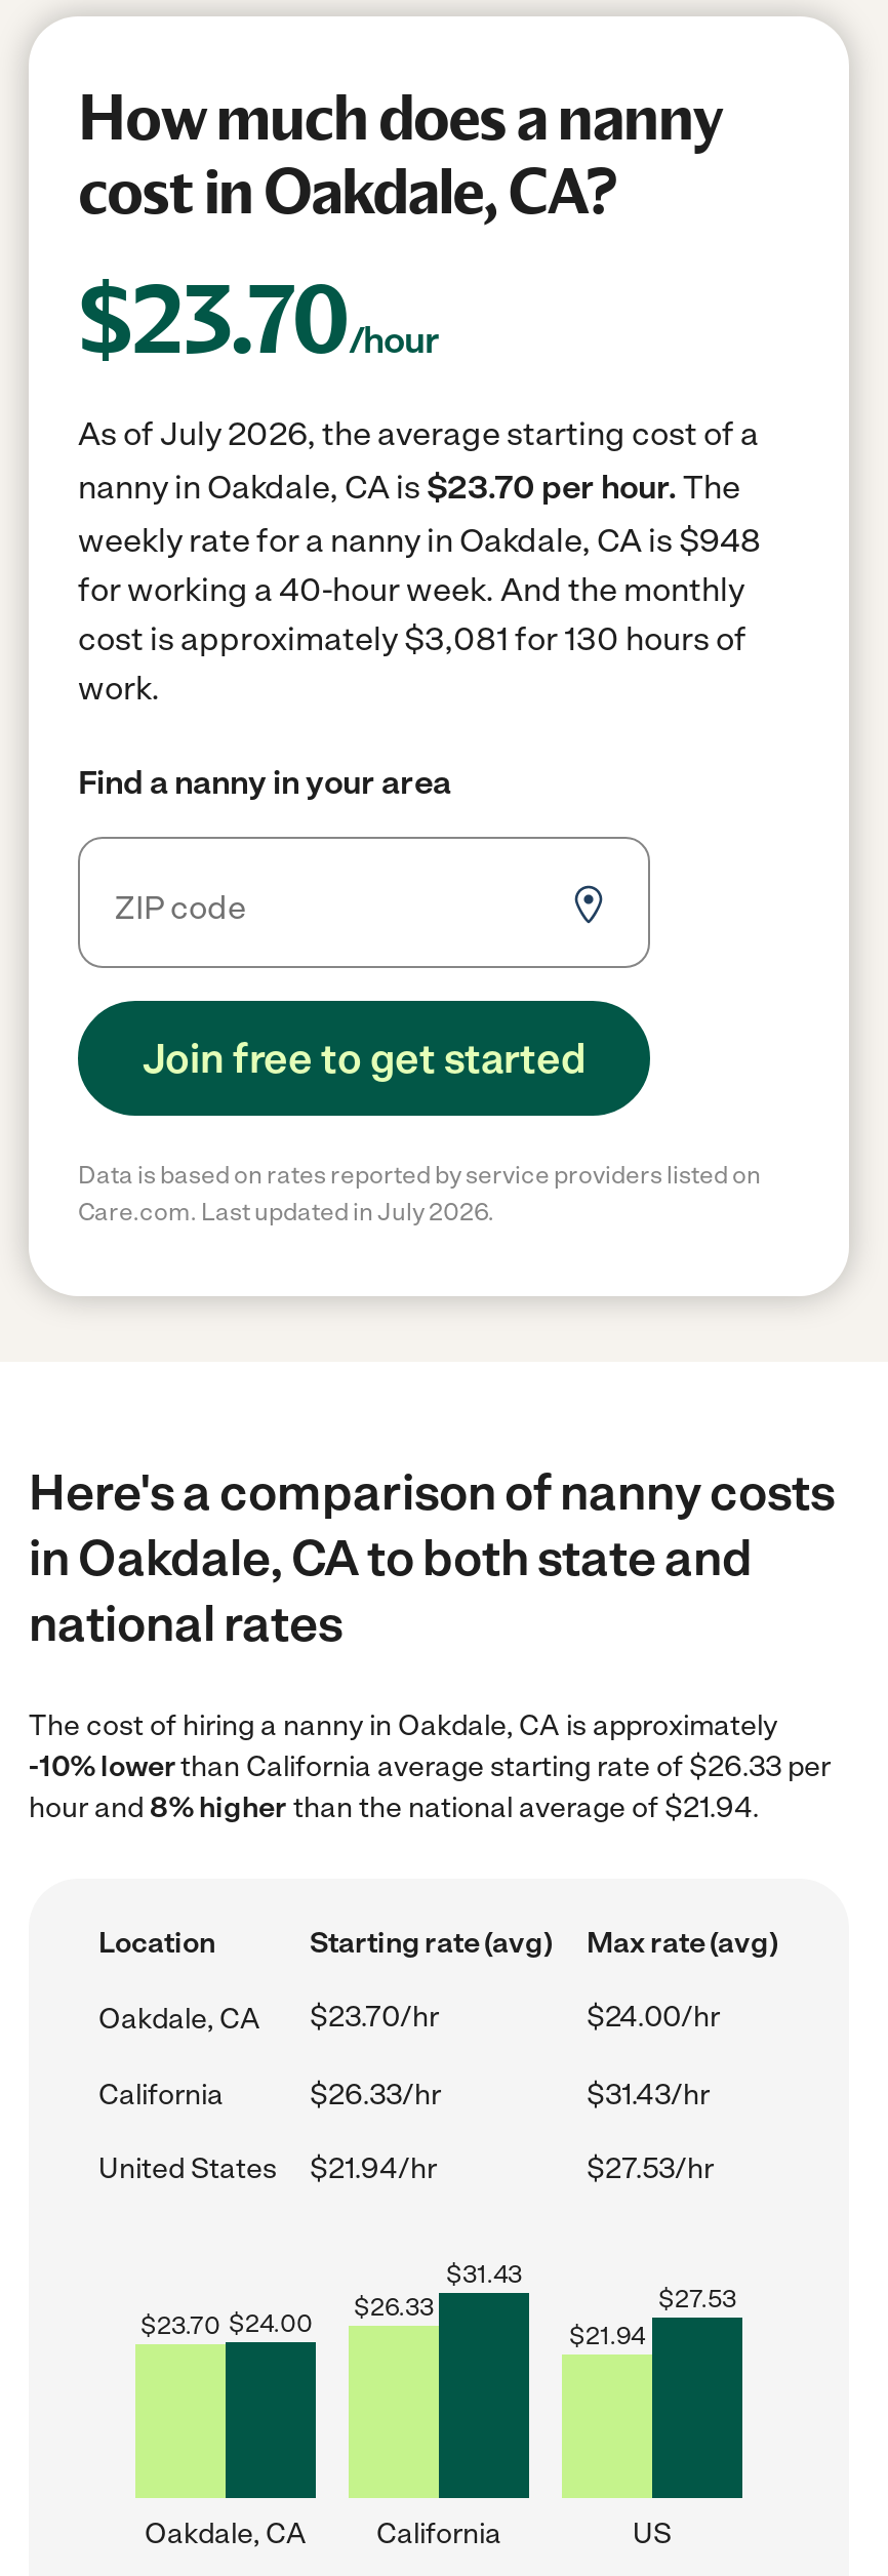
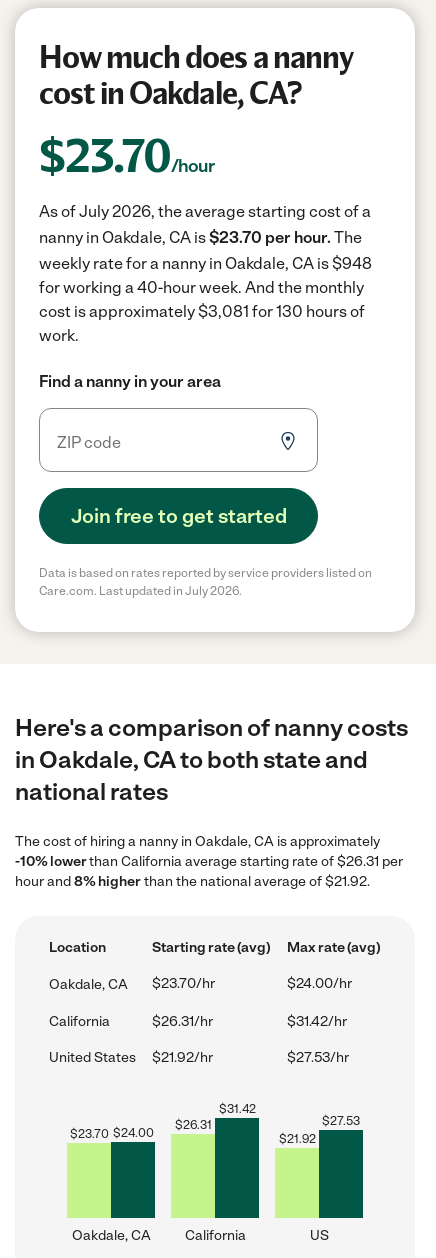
- -10% lowerthan California average starting rate of $26.33 per
+ -10% lowerthan California average starting rate of $26.31 per

- hour and 8% higher than the national average of $21.94.
+ hour and 8% higher than the national average of $21.92.

- $26.33/hr
- $31.43/hr
+ $26.31/hr
+ $31.42/hr

- United States $21.94/hr
+ United States $21.92/hr

- $31.43
+ $31.42

- $26.33
+ $26.31

- $21.94
+ $21.92
